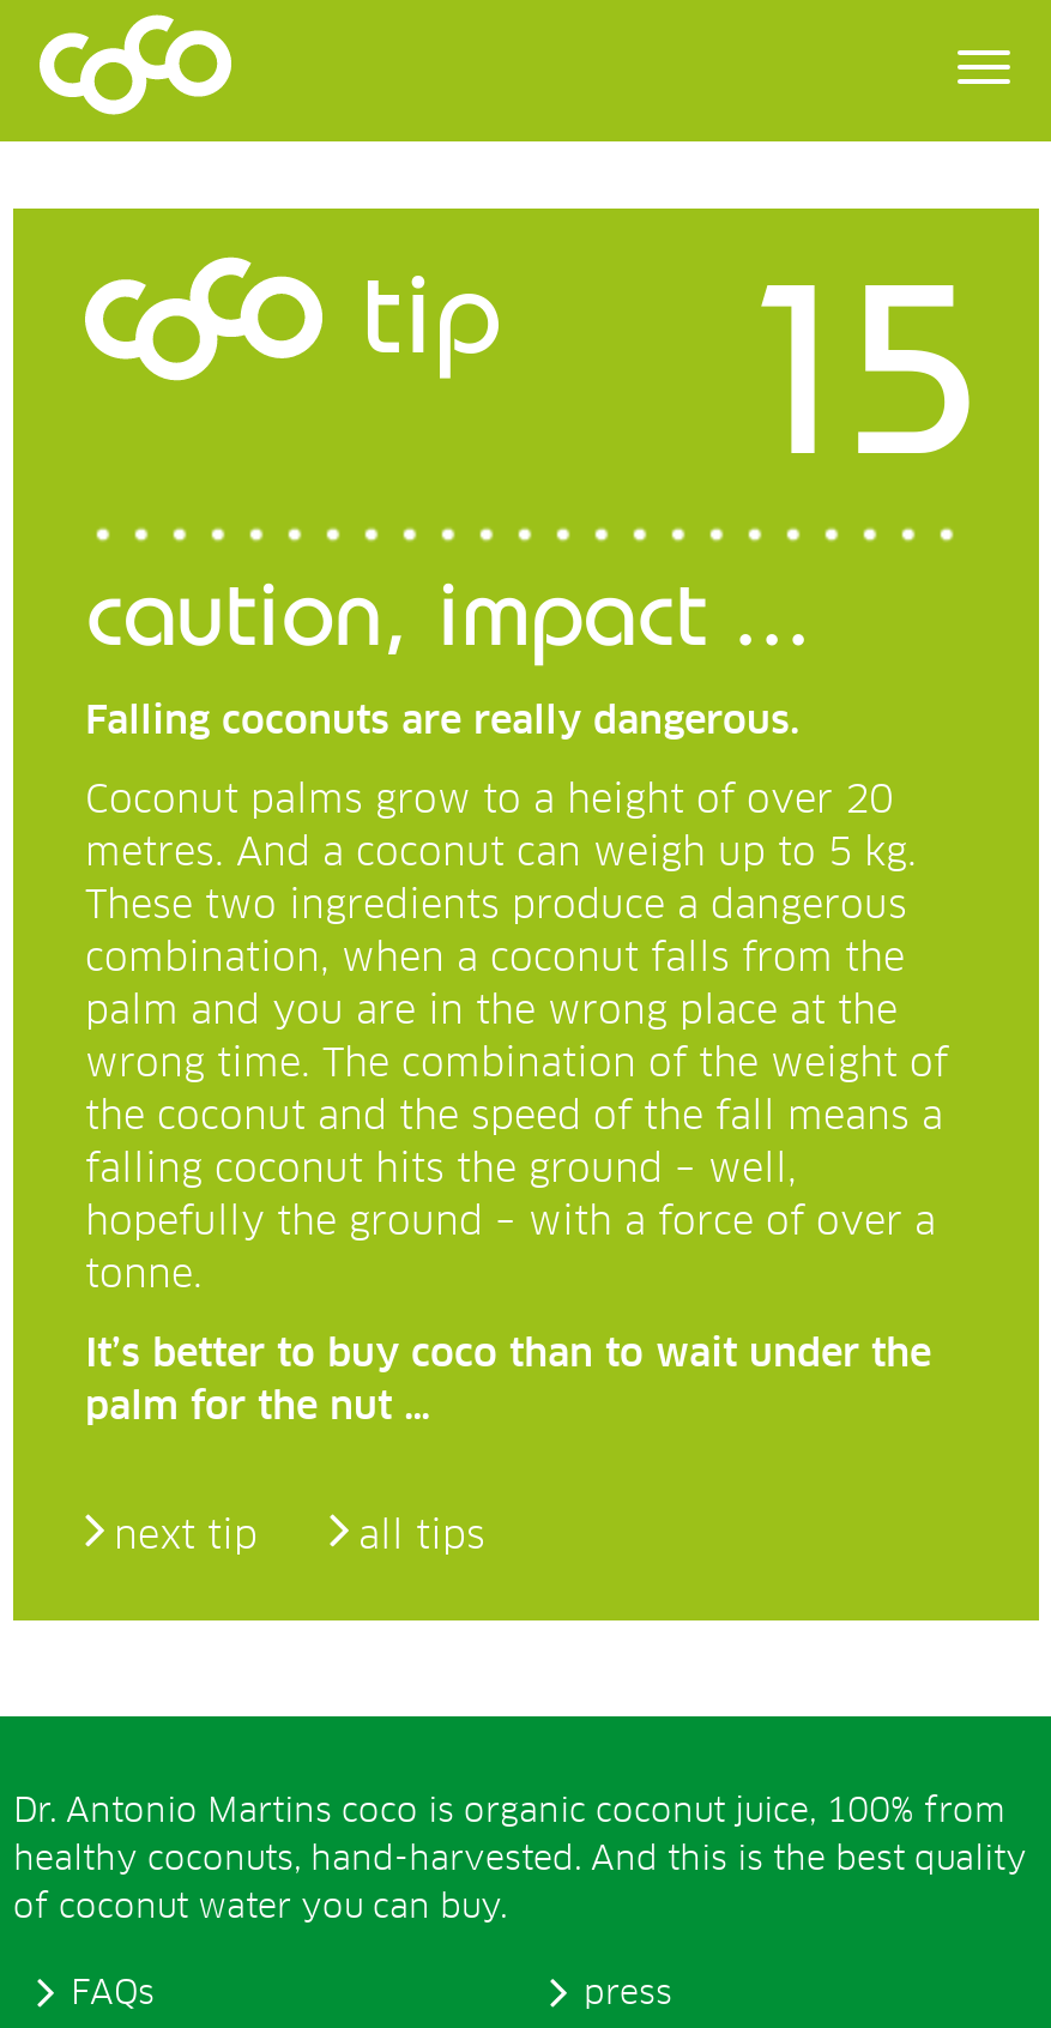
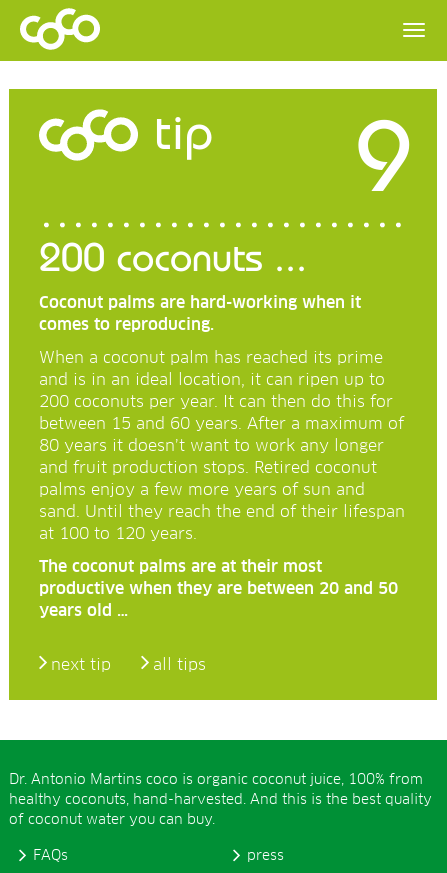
- 15
- caution, impact ...
- Falling coconuts are really dangerous.
+ 9
+ 200 coconuts ...
+ Coconut palms are hard-working when it
+ comes to reproducing.

- Coconut palms grow to a height of over 20
- metres. And a coconut can weigh up to 5 kg.
- These two ingredients produce a dangerous
- combination, when a coconut falls from the
- palm and you are in the wrong place at the
- wrong time. The combination of the weight of
- the coconut and the speed of the fall means a
- falling coconut hits the ground – well,
- hopefully the ground – with a force of over a
- tonne.
+ When a coconut palm has reached its prime
+ and is in an ideal location, it can ripen up to
+ 200 coconuts per year. It can then do this for
+ between 15 and 60 years. After a maximum of
+ 80 years it doesn’t want to work any longer
+ and fruit production stops. Retired coconut
+ palms enjoy a few more years of sun and
+ sand. Until they reach the end of their lifespan
+ at 100 to 120 years.

- It’s better to buy coco than to wait under the
- palm for the nut …
+ The coconut palms are at their most
+ productive when they are between 20 and 50
+ years old …
